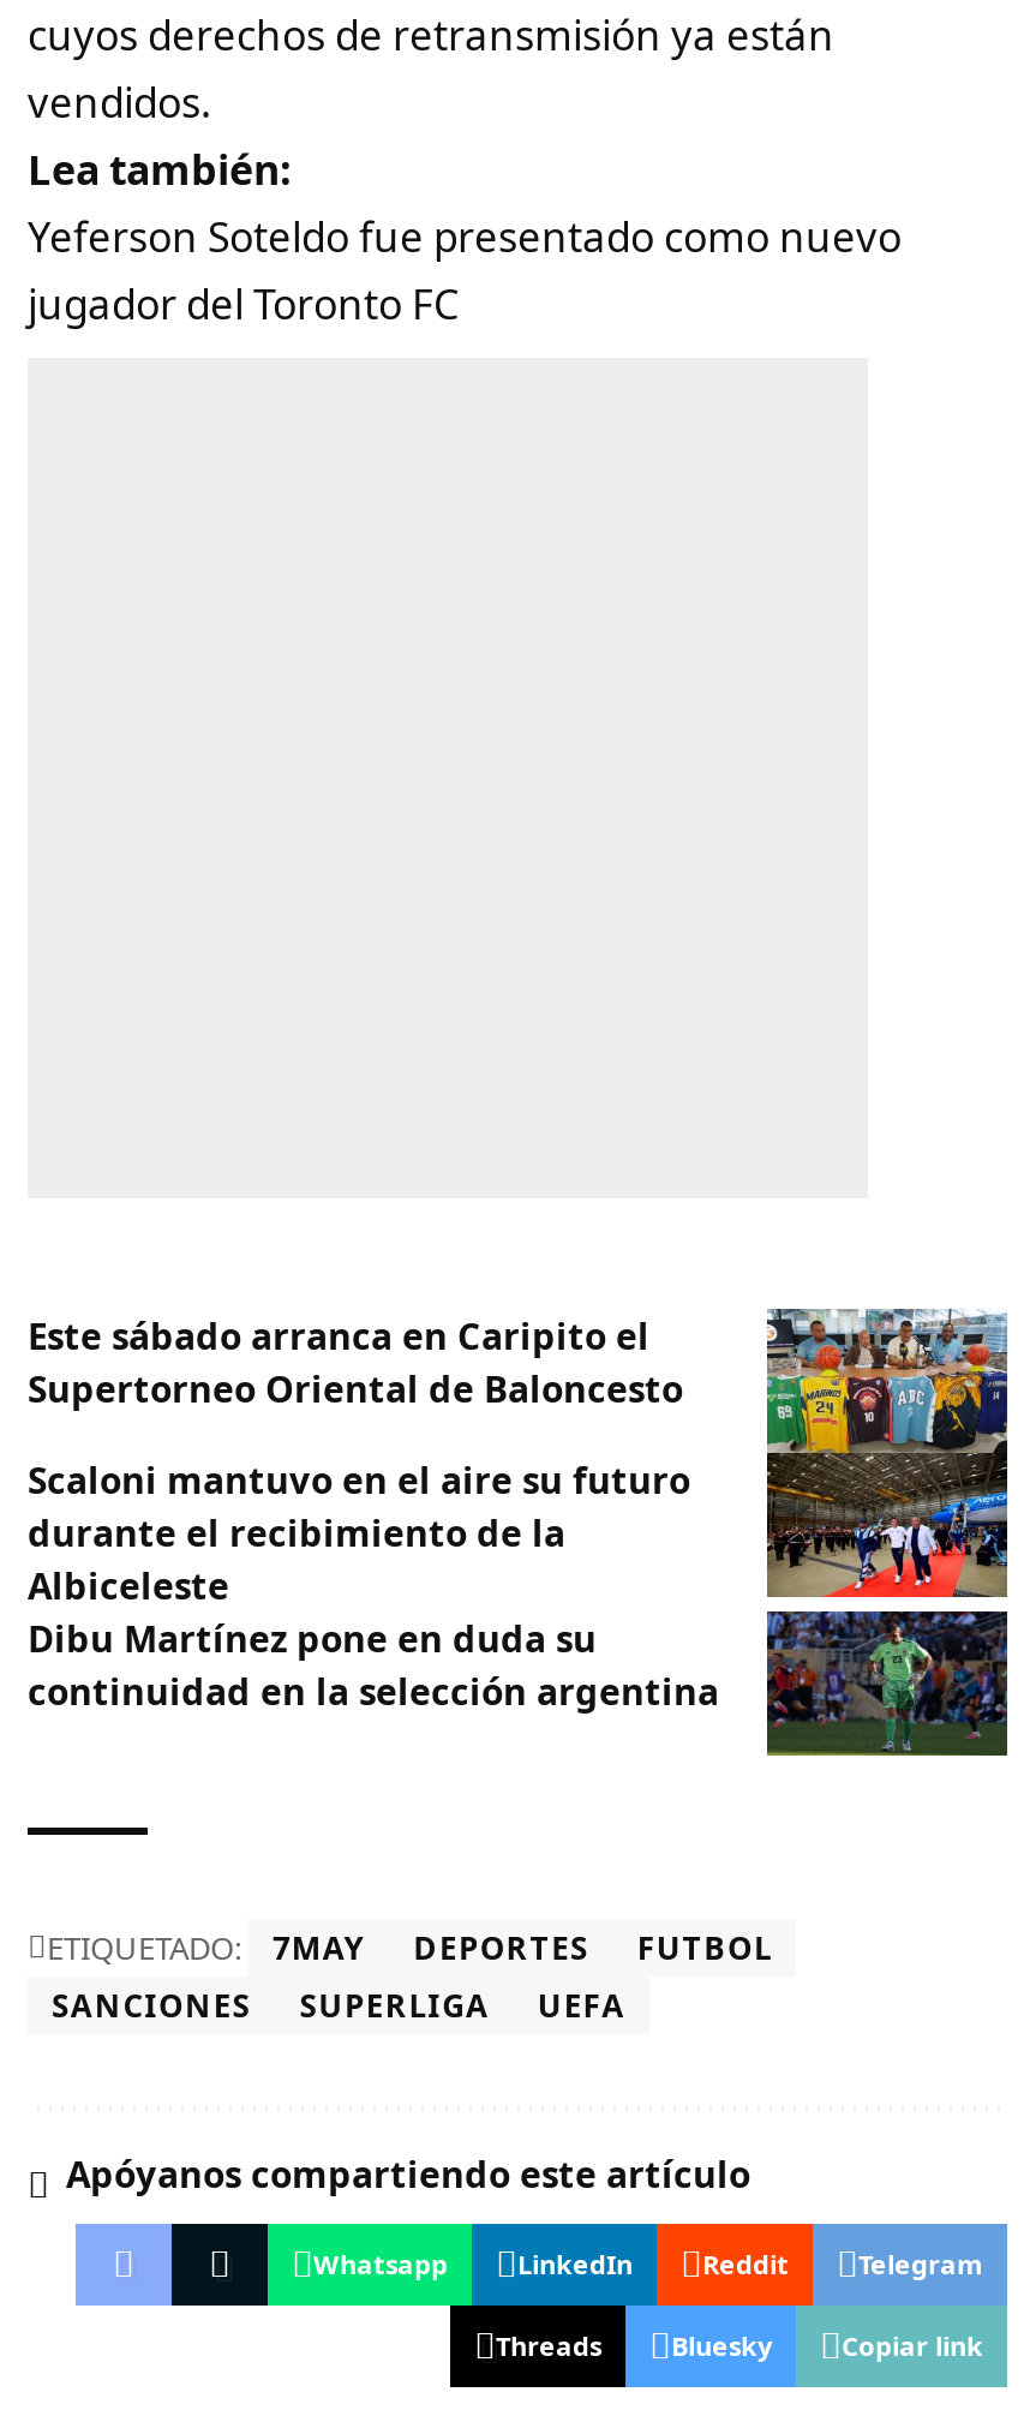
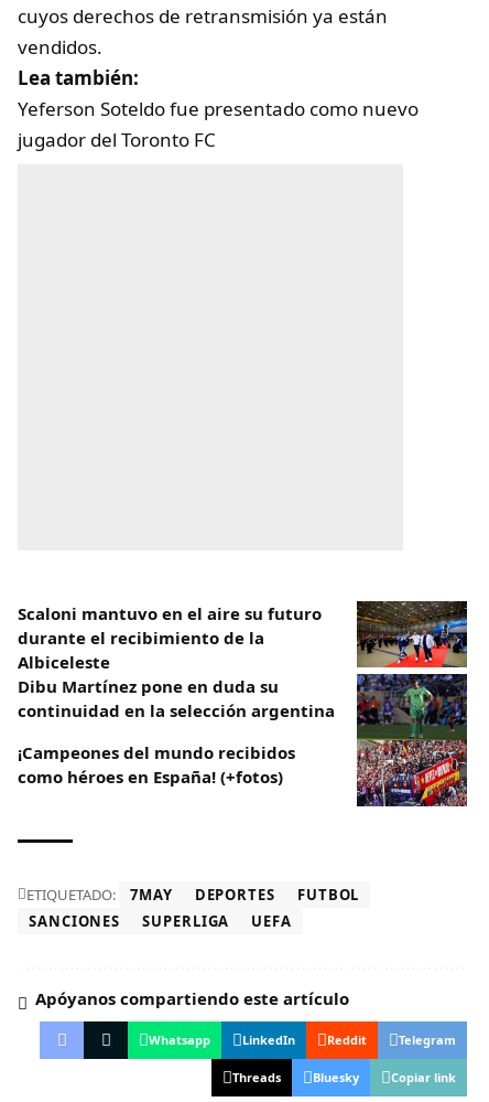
- [image]
- Este sábado arranca en Caripito el
- Supertorneo Oriental de Baloncesto

moved up: Scaloni mantuvo en el aire su futuro | durante el recibimiento de la | Albiceleste | Dibu Martínez pone en duda su | continuidad en la selección argentina

+ ¡Campeones del mundo recibidos
+ como héroes en España! (+fotos)

+ [image]
